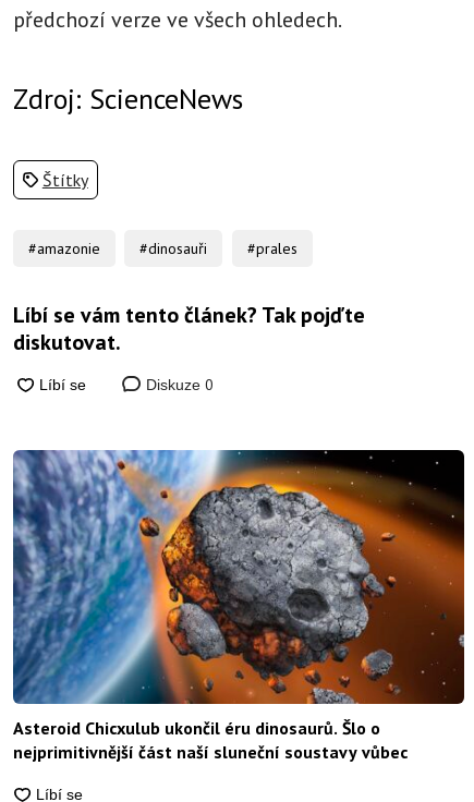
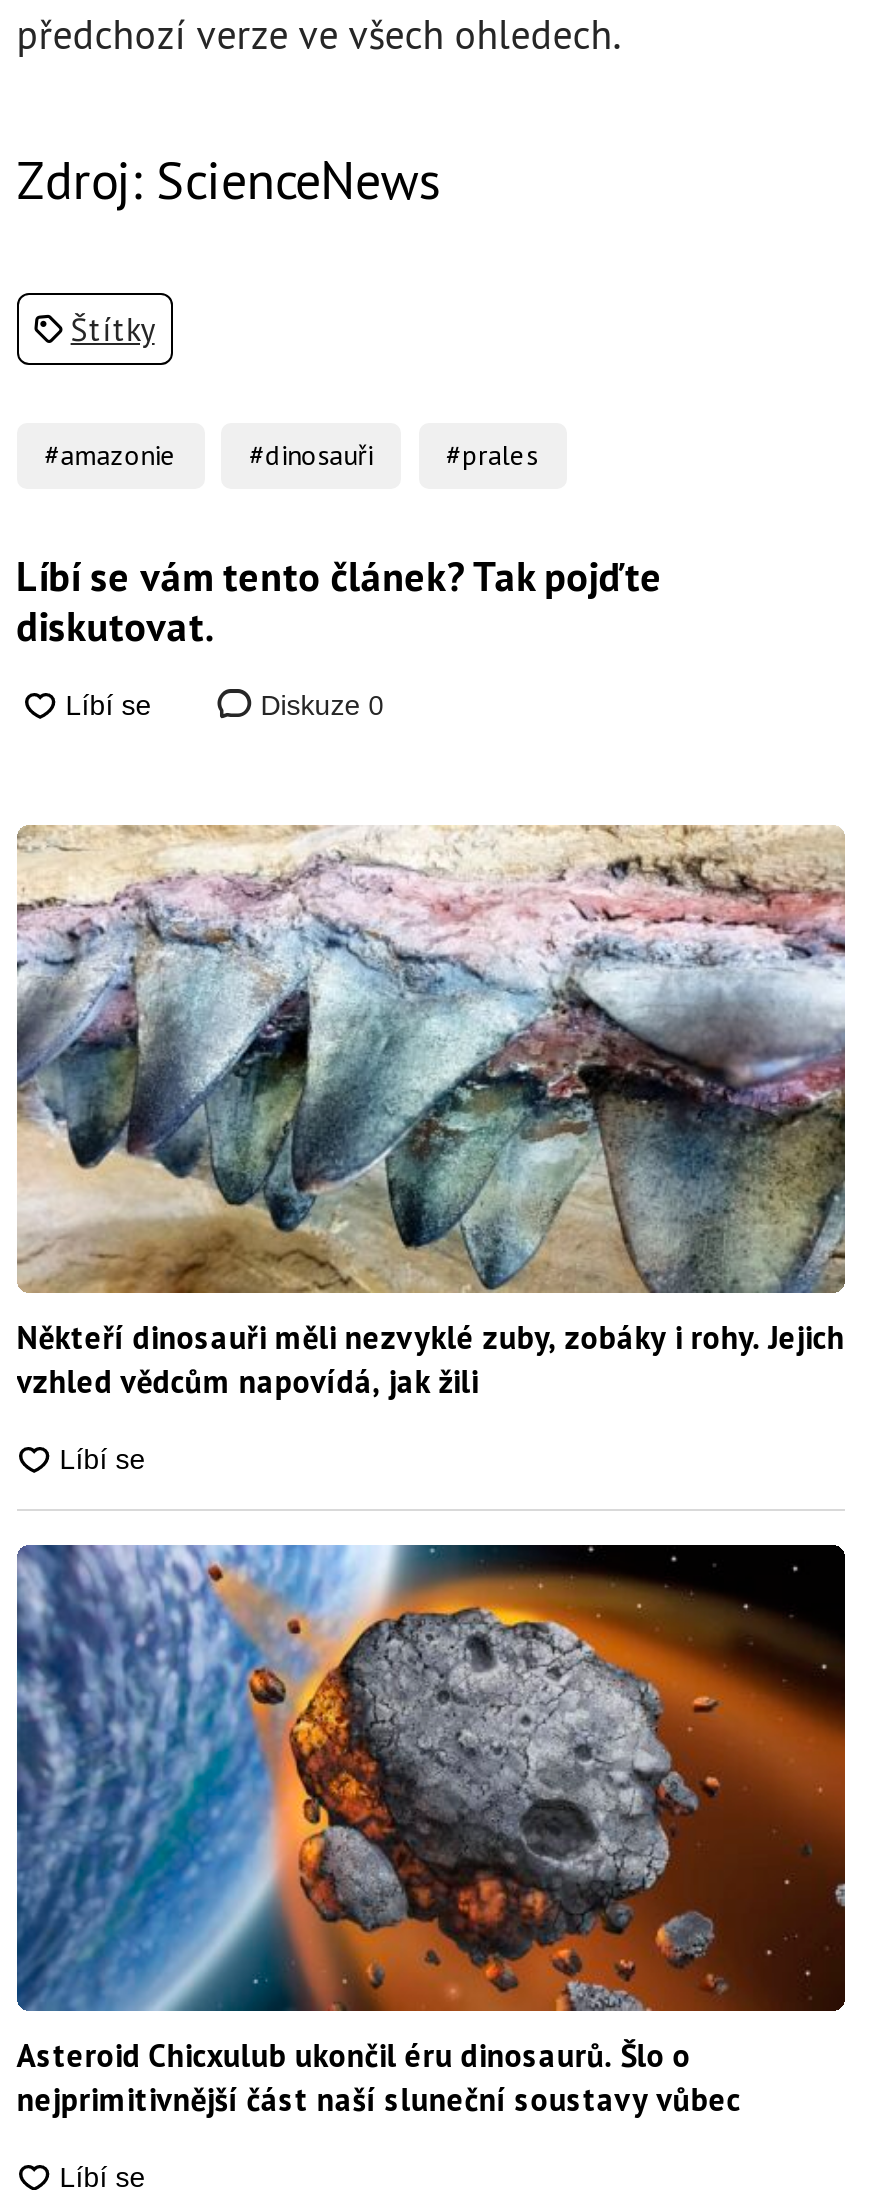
+ [image]
+ Někteří dinosauři měli nezvyklé zuby, zobáky i rohy. Jejich
+ vzhled vědcům napovídá, jak žili
